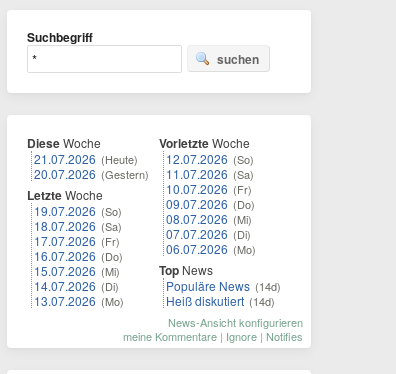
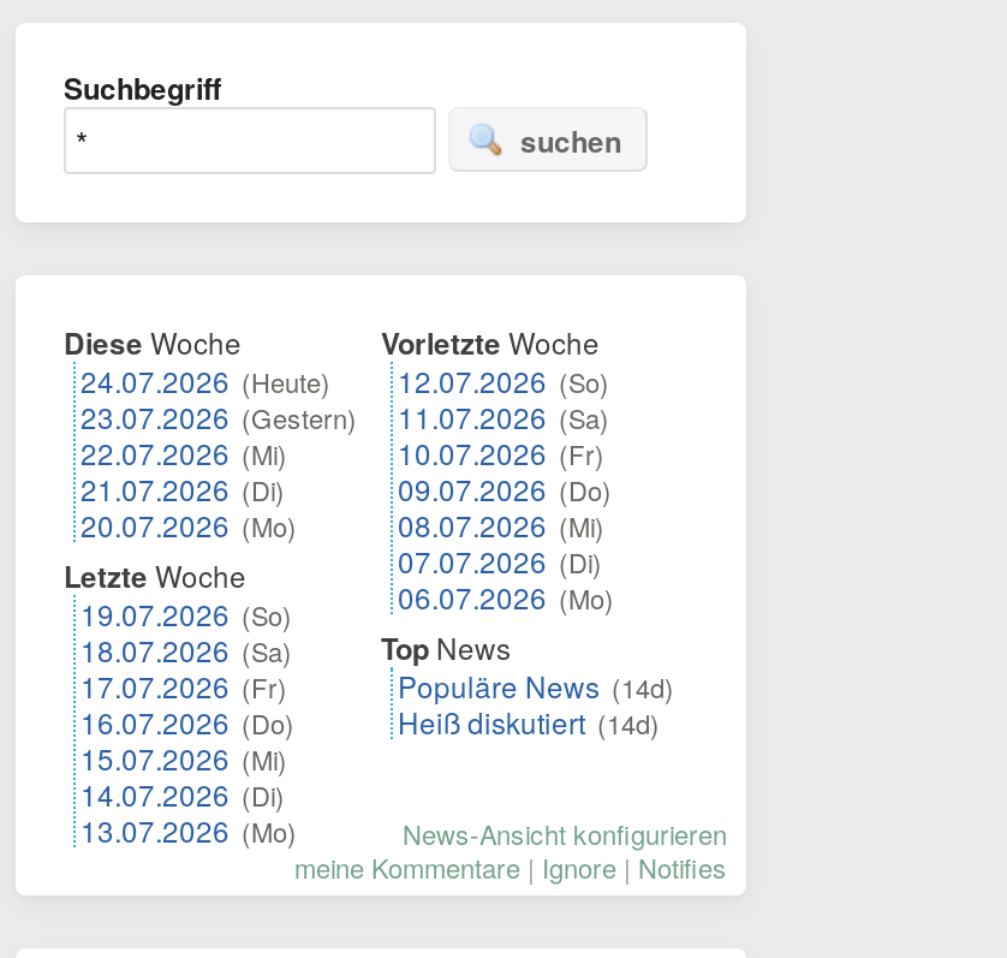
- 21.07.2026 (Heute)
- 20.07.2026 (Gestern)
+ 24.07.2026 (Heute)
+ 23.07.2026 (Gestern)
+ 22.07.2026 (Mi)
+ 21.07.2026 (Di)
+ 20.07.2026 (Mo)

moved down: Letzte Woche | 19.07.2026 (So) | 18.07.2026 (Sa) | 17.07.2026 (Fr) | 16.07.2026 (Do) | 15.07.2026 (Mi) | 14.07.2026 (Di) | 13.07.2026 (Mo)
